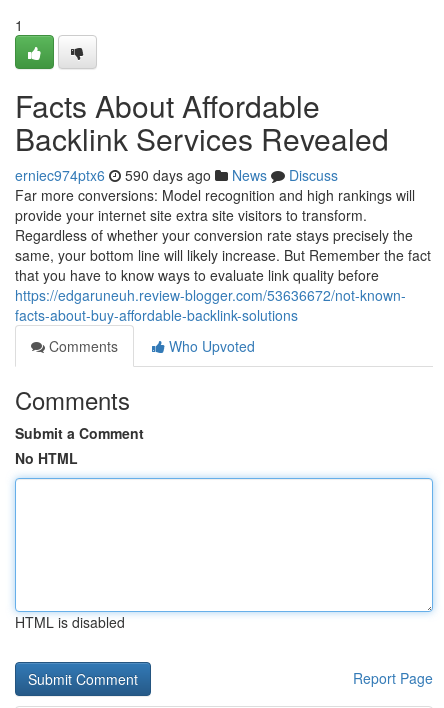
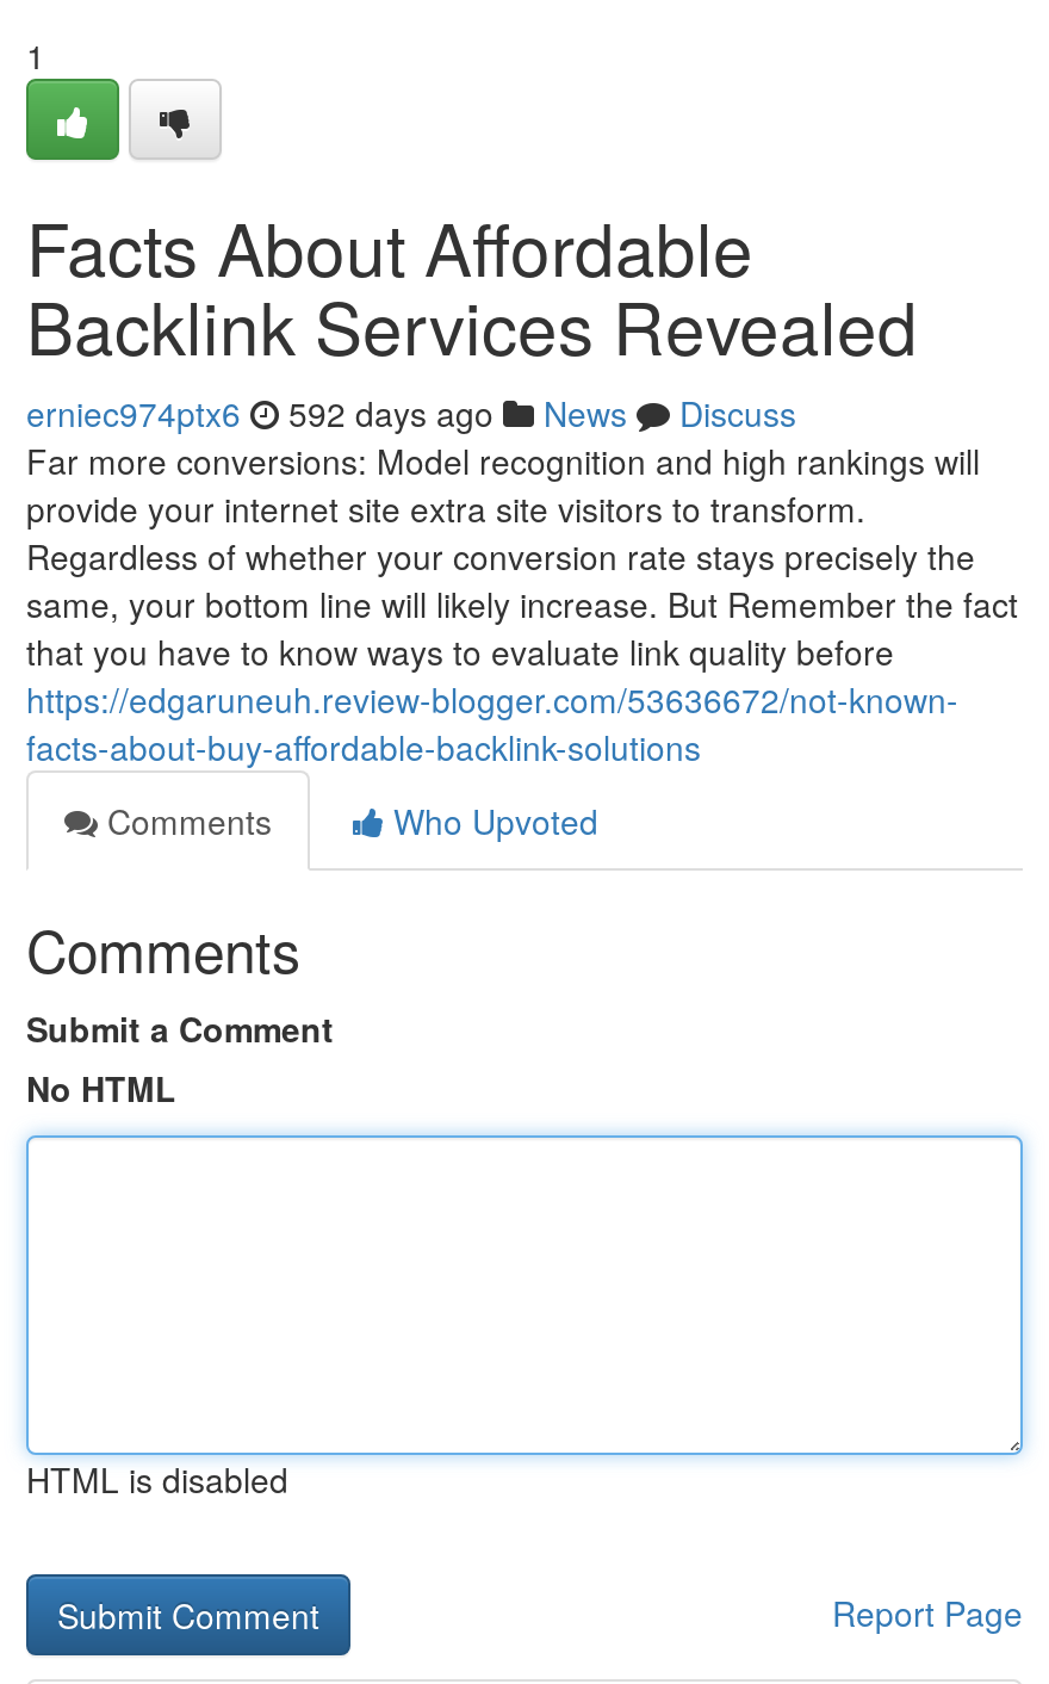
- erniec974ptx6 590 days ago News Discuss
+ erniec974ptx6 592 days ago News Discuss
